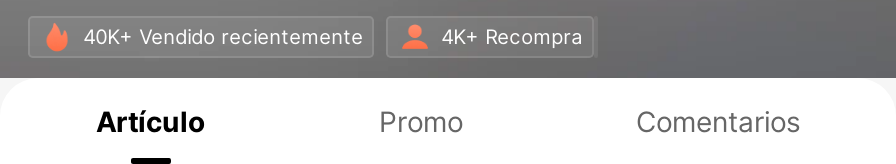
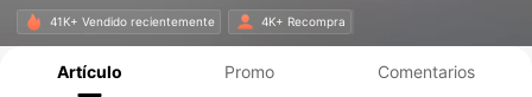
- 40K+ Vendido recientemente
+ 41K+ Vendido recientemente
